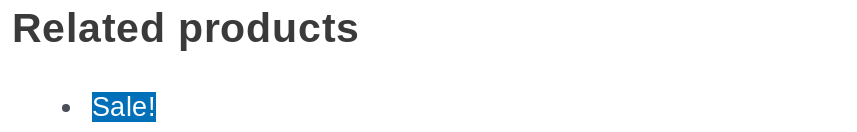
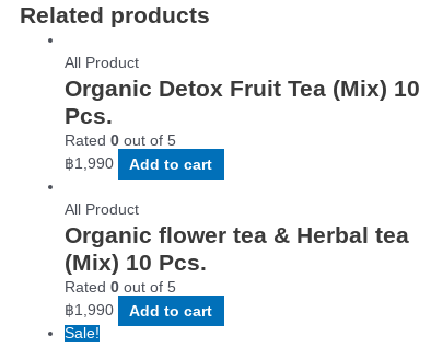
+ All Product
+ Organic Detox Fruit Tea (Mix) 10
+ Pcs.
+ Rated 0 out of 5
+ ฿1,990
+ Add to cart
+ All Product
+ Organic flower tea & Herbal tea
+ (Mix) 10 Pcs.
+ Rated 0 out of 5
+ ฿1,990
+ Add to cart
